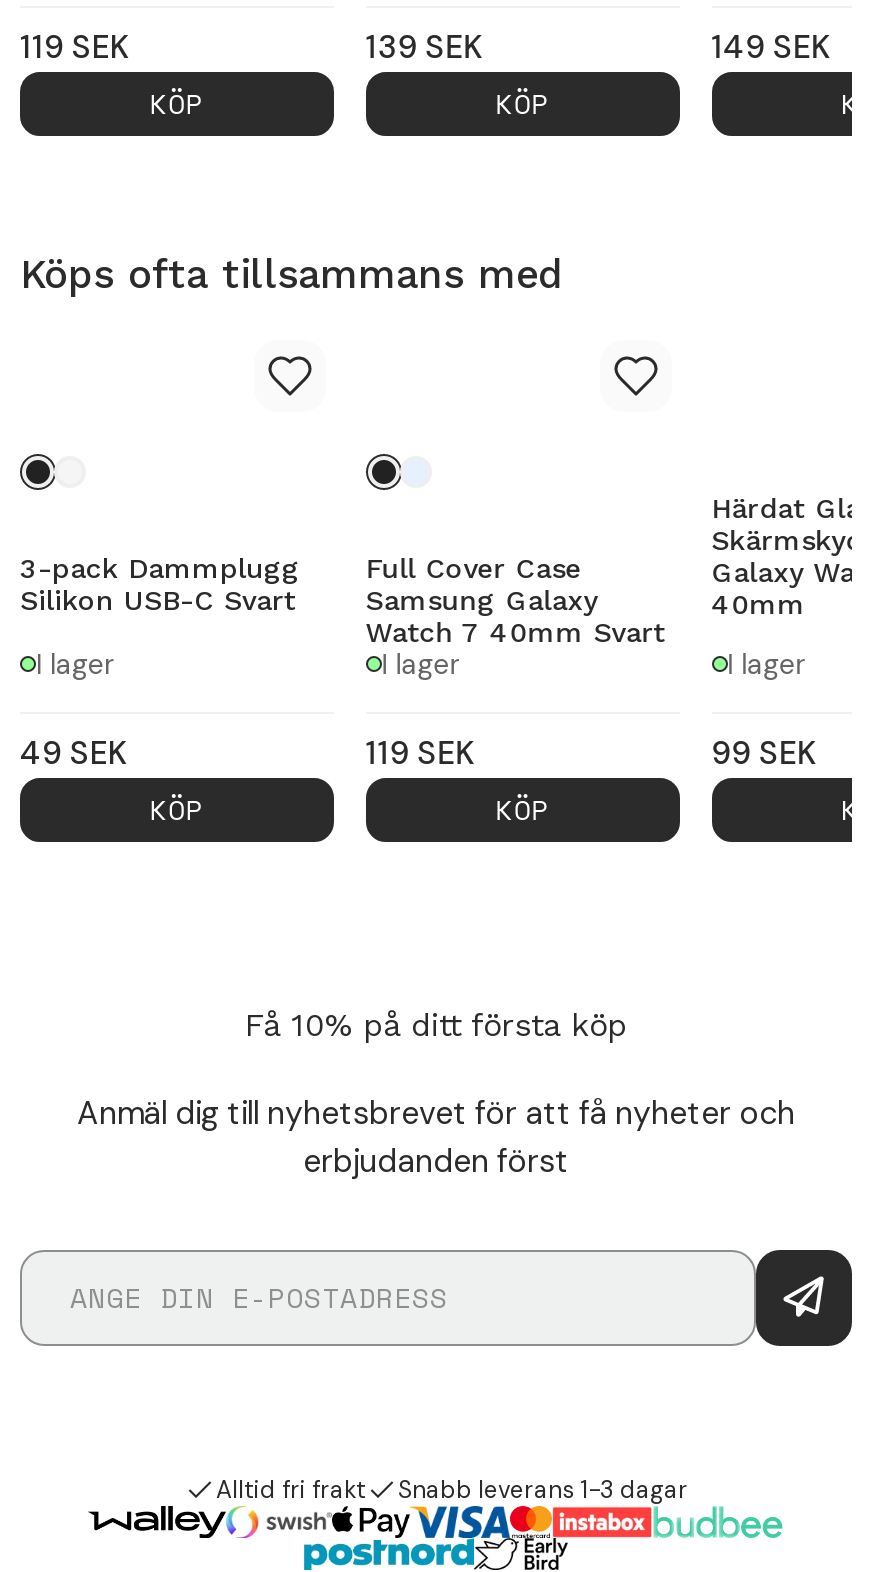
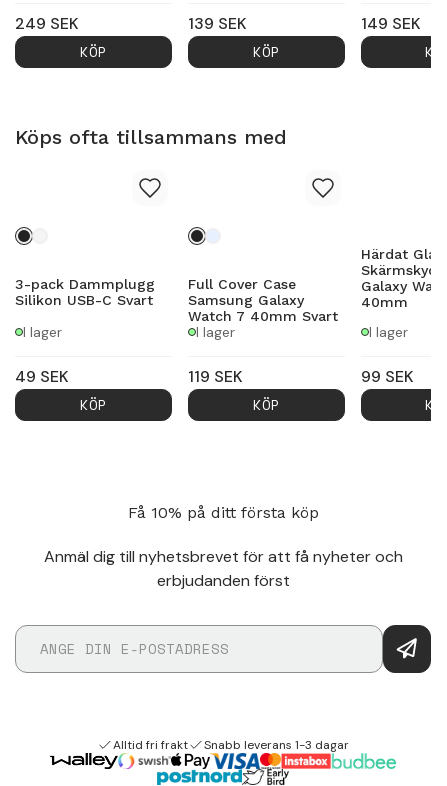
- 119 SEK
+ 249 SEK
